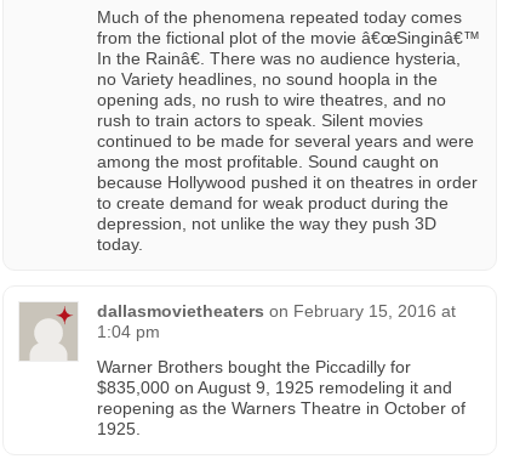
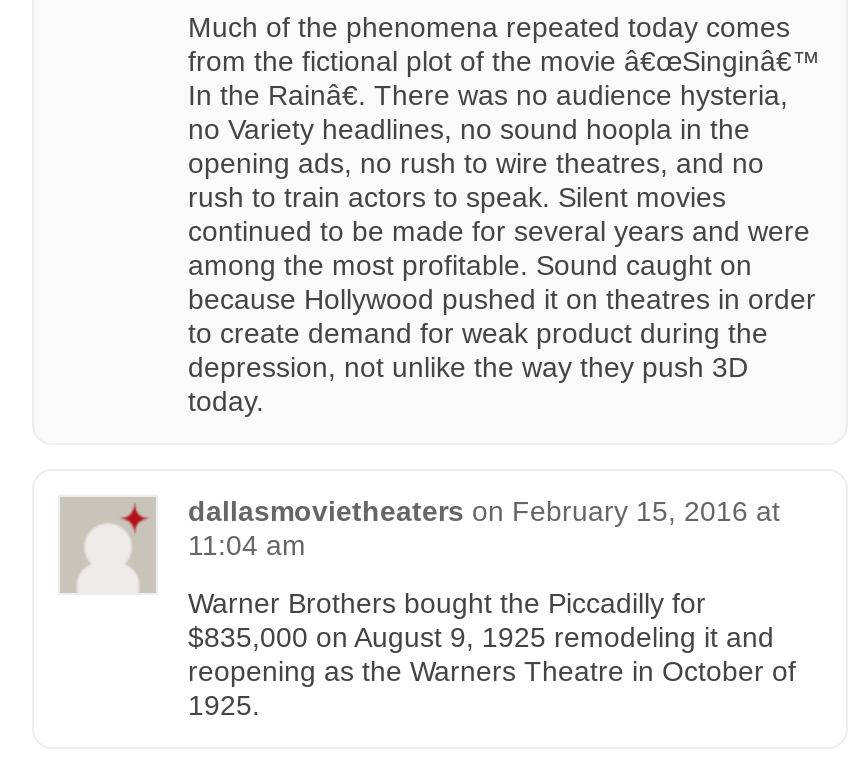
- 1:04 pm
+ 11:04 am
